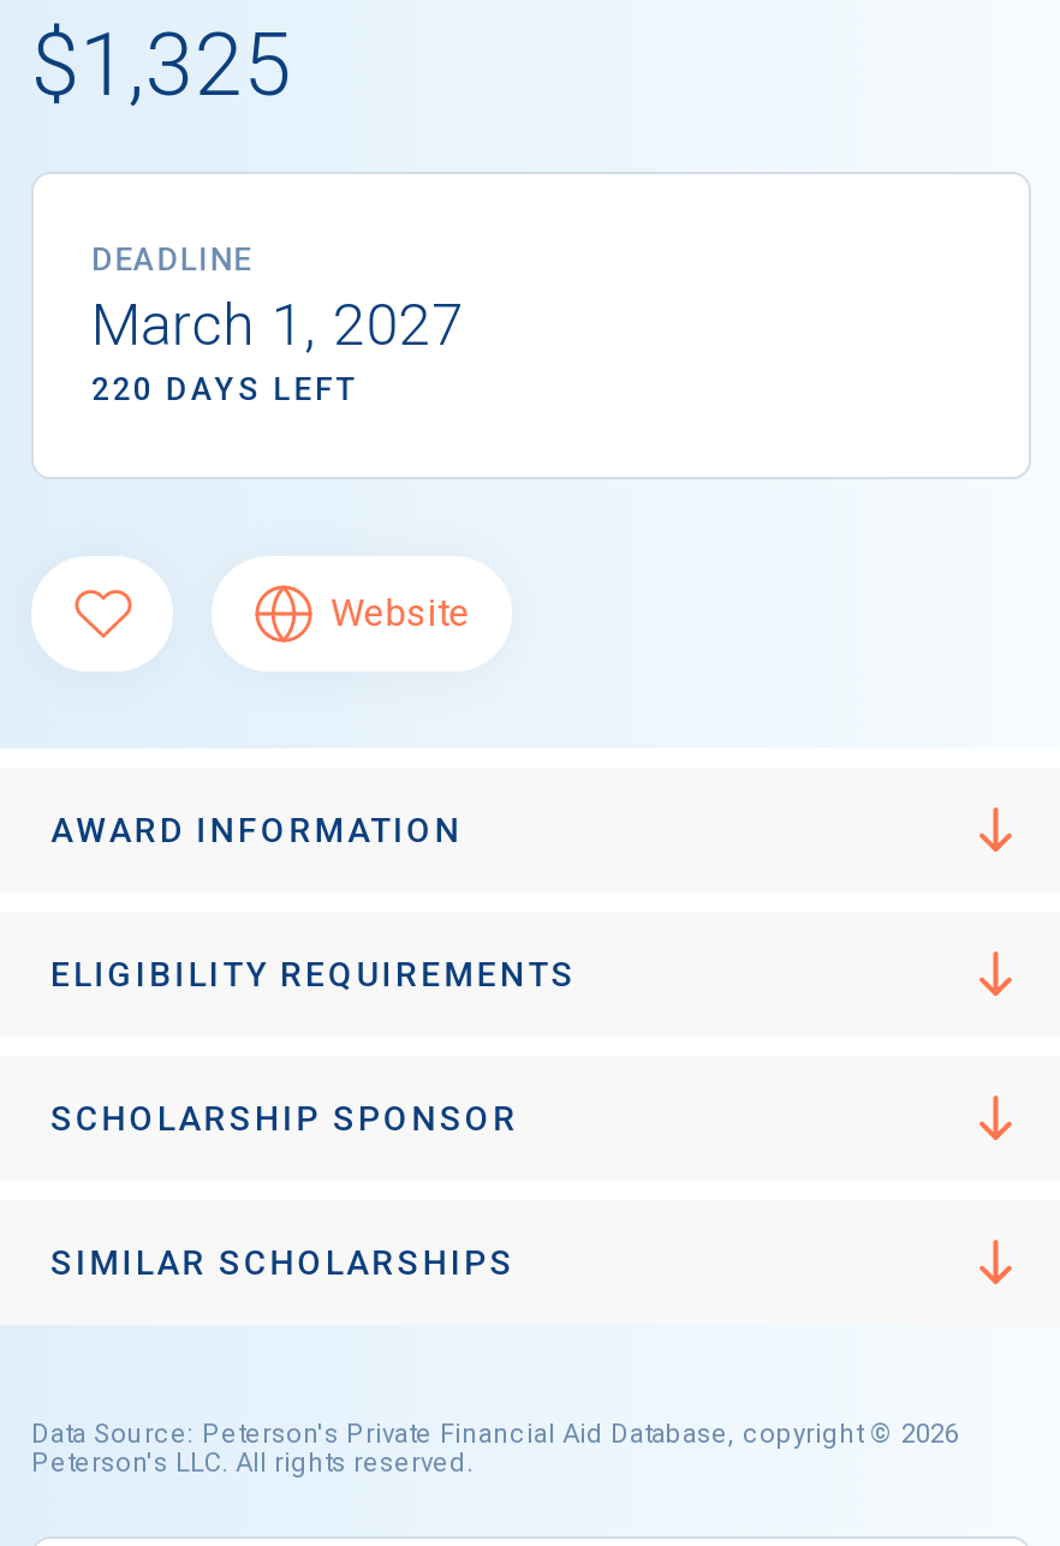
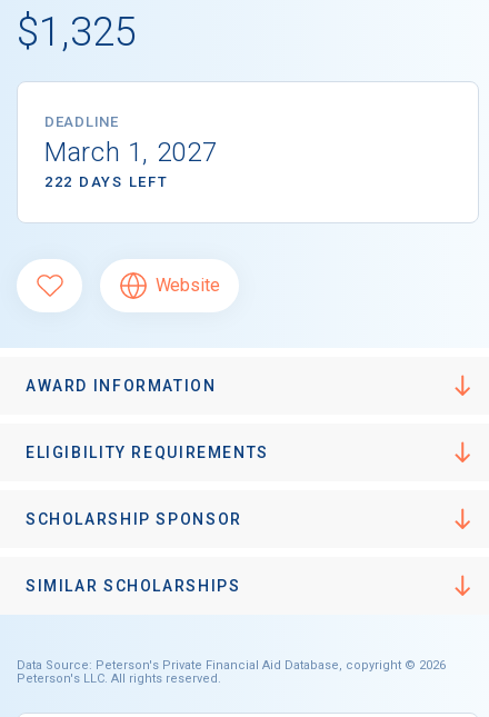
- 220 DAYS LEFT
+ 222 DAYS LEFT
